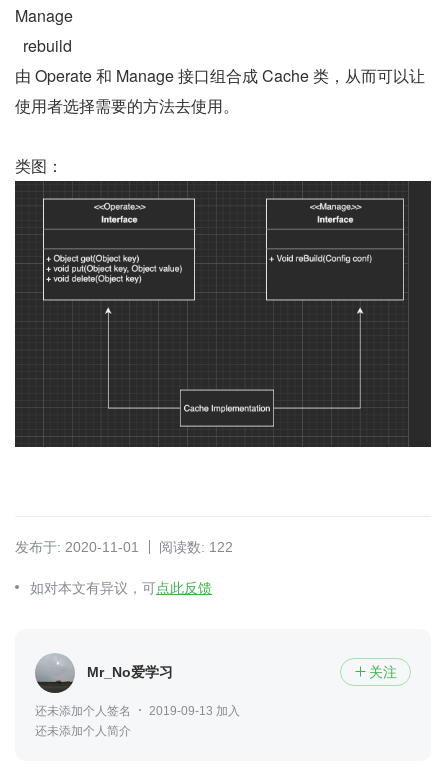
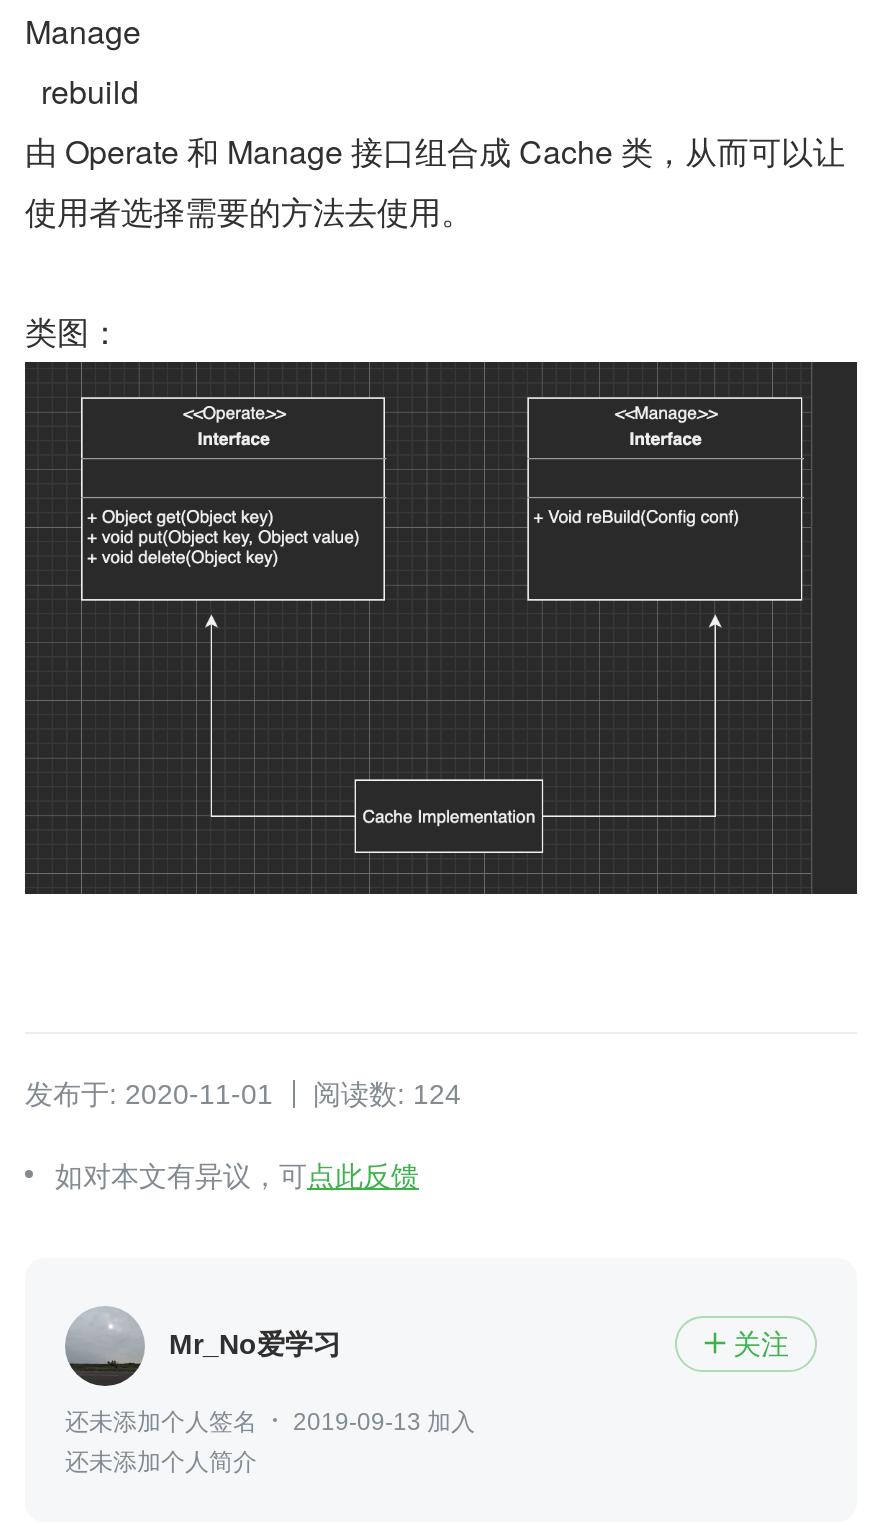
- 发布于: 2020-11-01 阅读数: 122
+ 发布于: 2020-11-01 阅读数: 124
